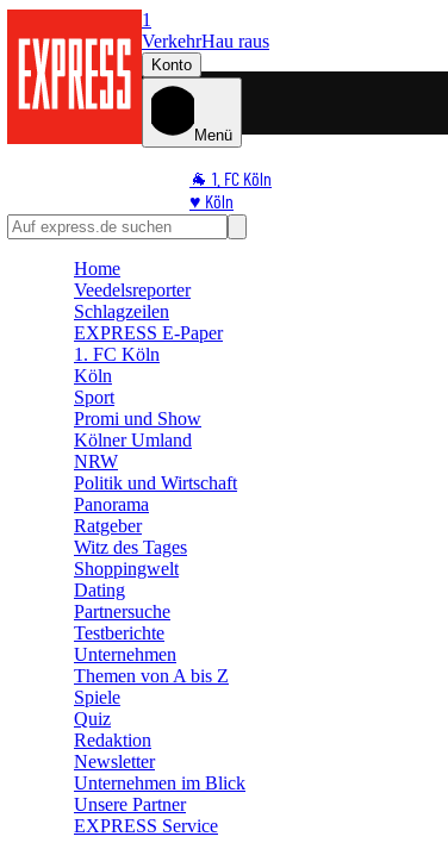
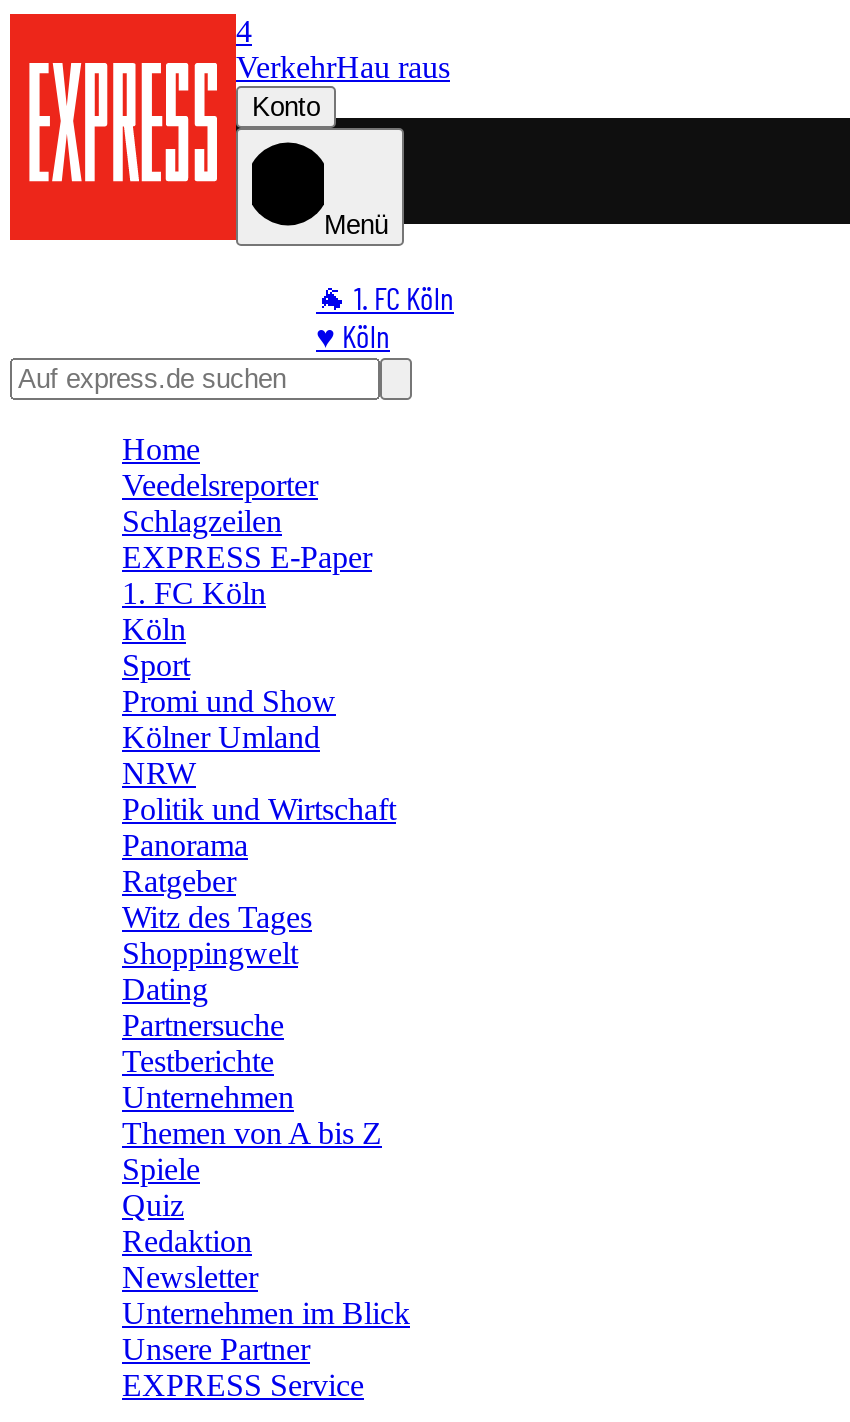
- 1
+ 4
